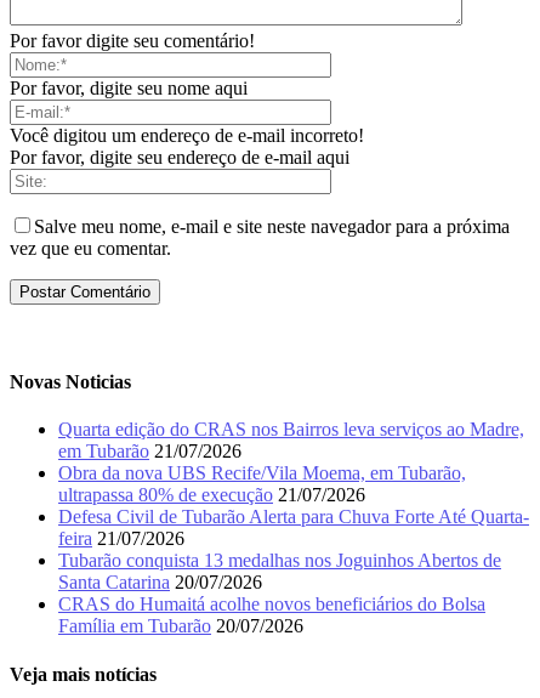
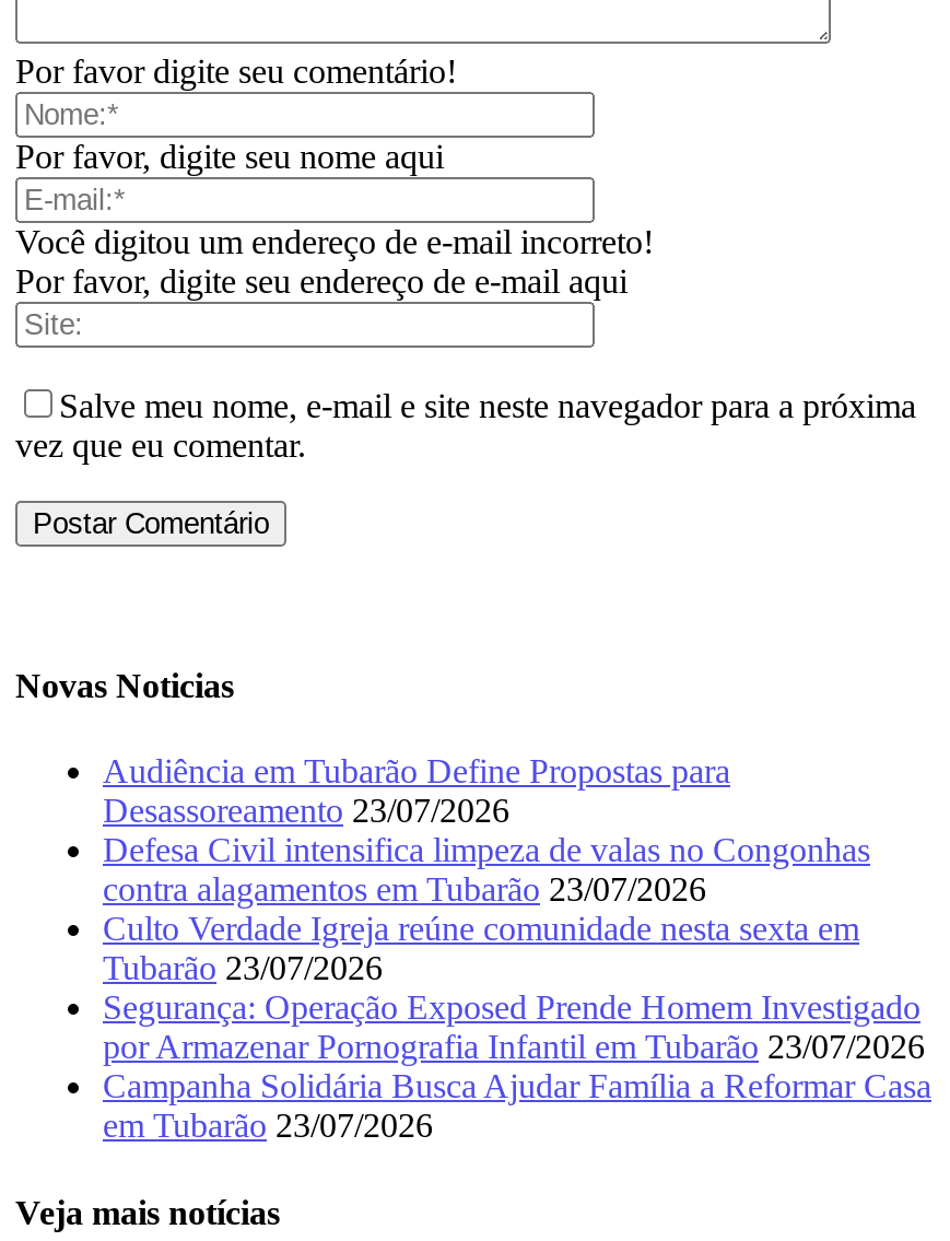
- Quarta edição do CRAS nos Bairros leva serviços ao Madre,
- em Tubarão 21/07/2026
- Obra da nova UBS Recife/Vila Moema, em Tubarão,
- ultrapassa 80% de execução 21/07/2026
- Defesa Civil de Tubarão Alerta para Chuva Forte Até Quarta-
- feira 21/07/2026
- Tubarão conquista 13 medalhas nos Joguinhos Abertos de
- Santa Catarina 20/07/2026
- CRAS do Humaitá acolhe novos beneficiários do Bolsa
- Família em Tubarão 20/07/2026
+ Audiência em Tubarão Define Propostas para
+ Desassoreamento 23/07/2026
+ Defesa Civil intensifica limpeza de valas no Congonhas
+ contra alagamentos em Tubarão 23/07/2026
+ Culto Verdade Igreja reúne comunidade nesta sexta em
+ Tubarão 23/07/2026
+ Segurança: Operação Exposed Prende Homem Investigado
+ por Armazenar Pornografia Infantil em Tubarão 23/07/2026
+ Campanha Solidária Busca Ajudar Família a Reformar Casa
+ em Tubarão 23/07/2026
